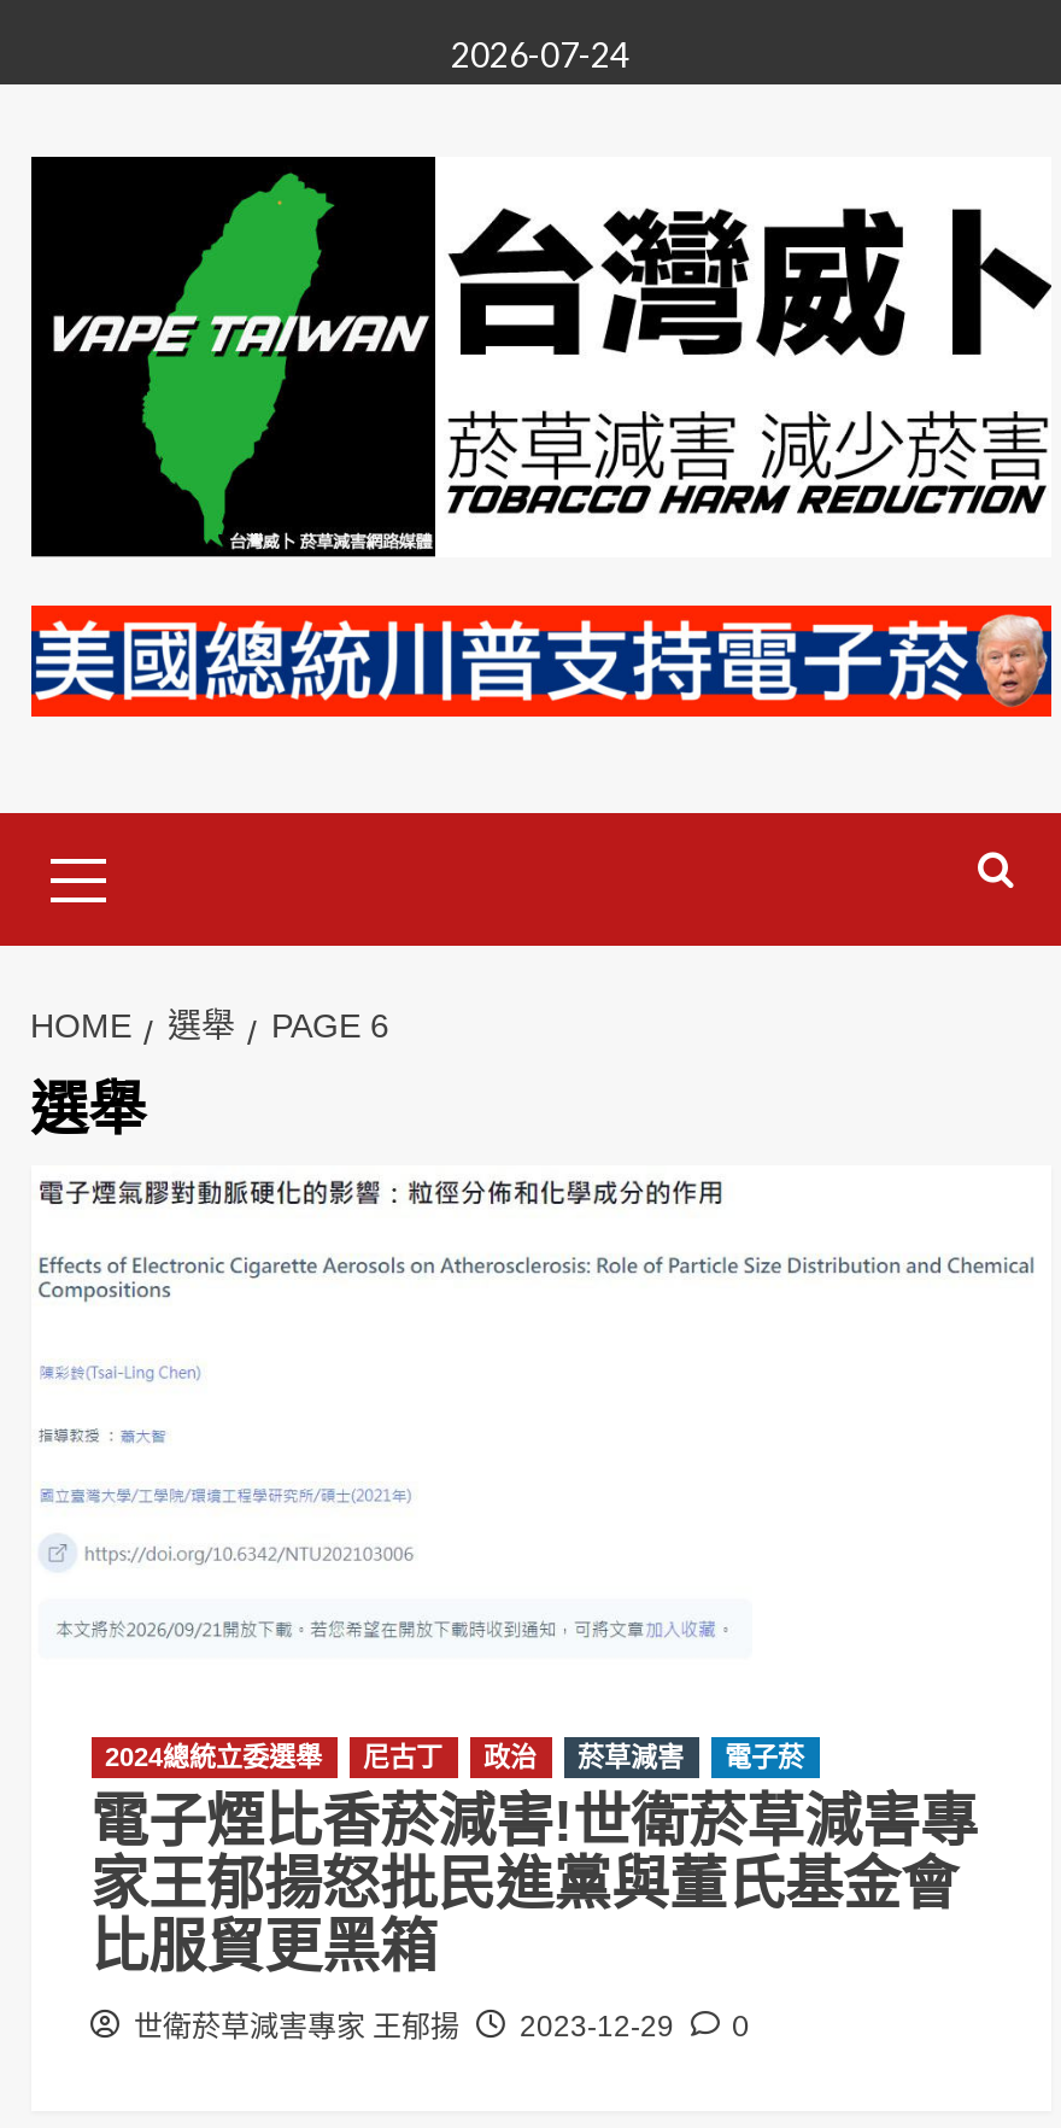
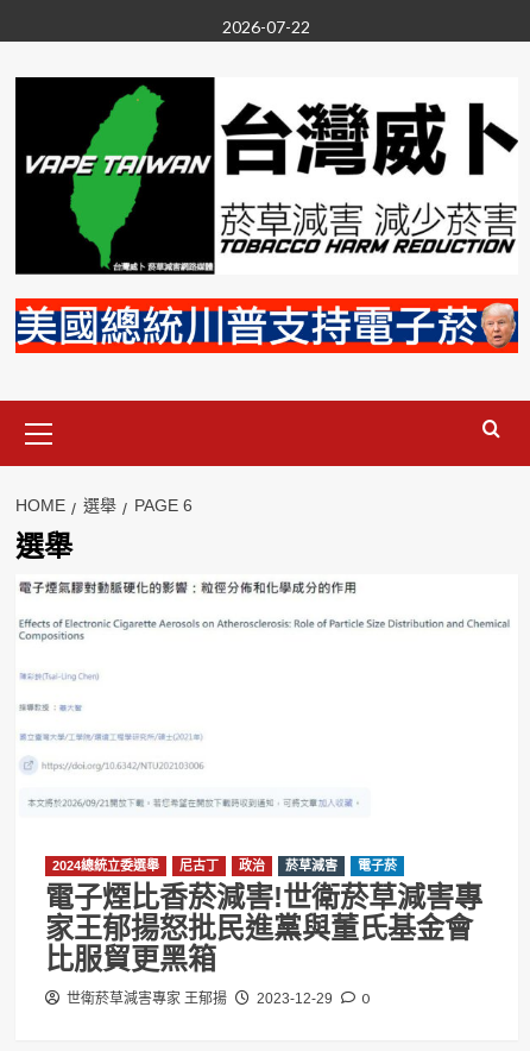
- 2026-07-24
+ 2026-07-22
